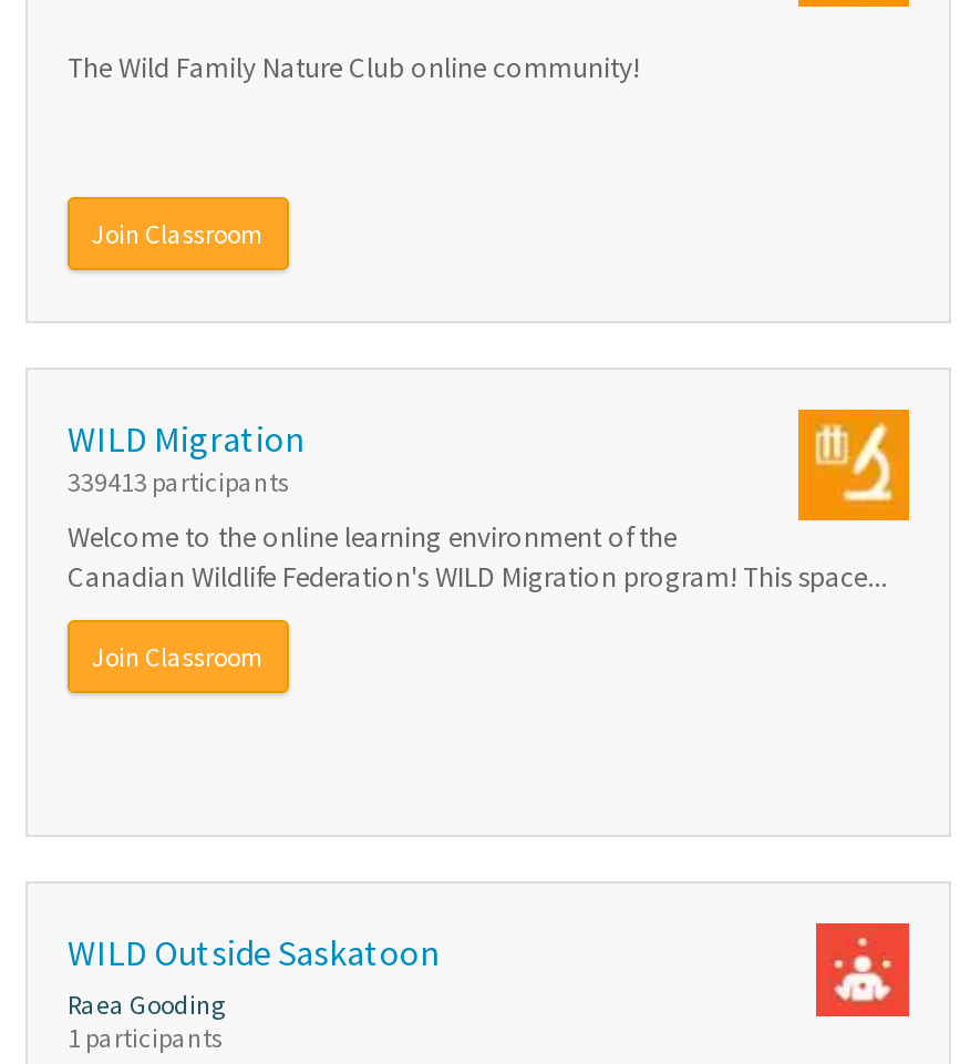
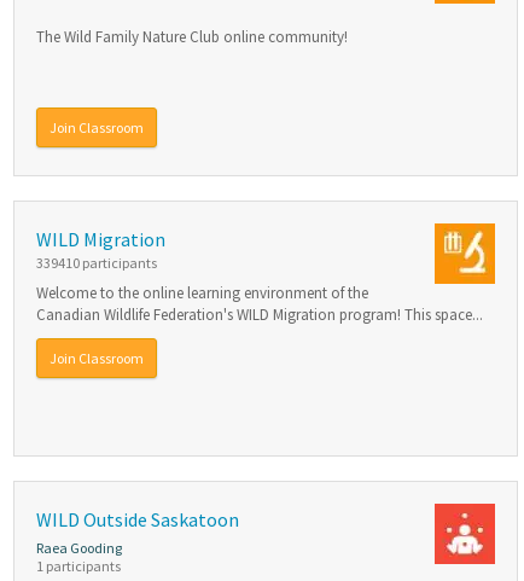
- 339413 participants
+ 339410 participants

- [image]
+ [image]
